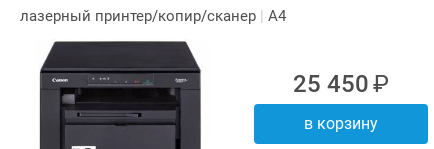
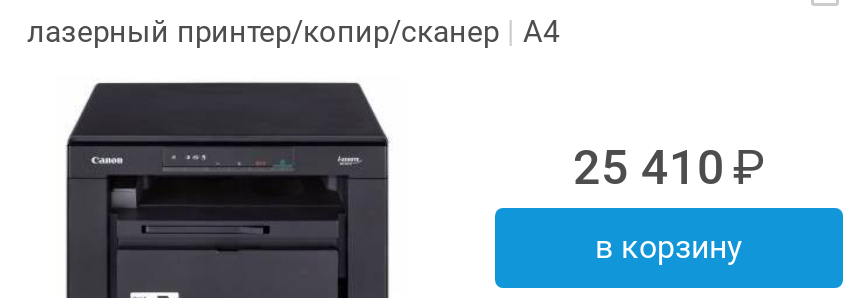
- 25 450
+ 25 410
